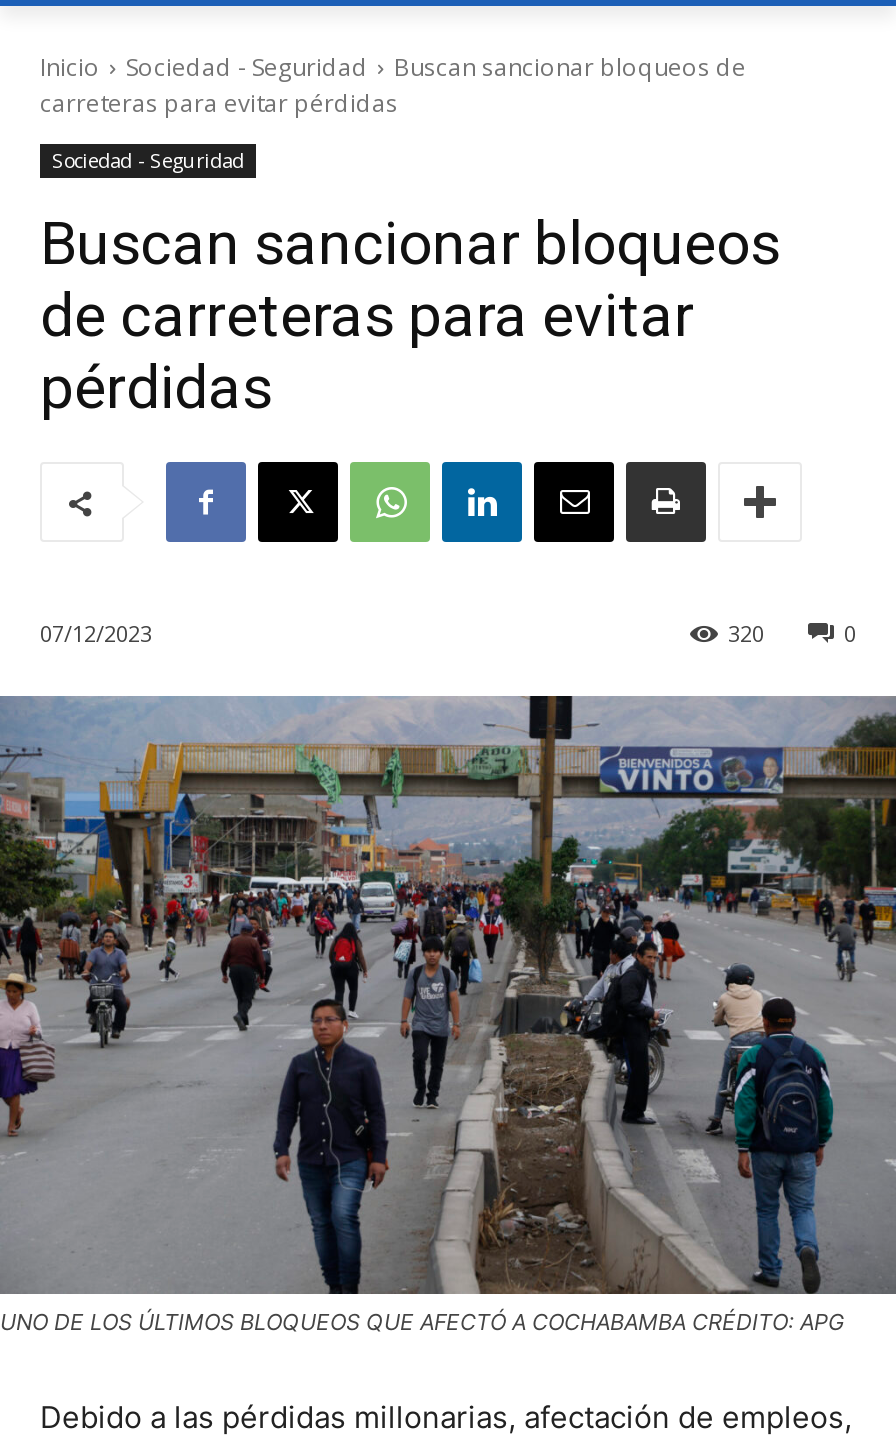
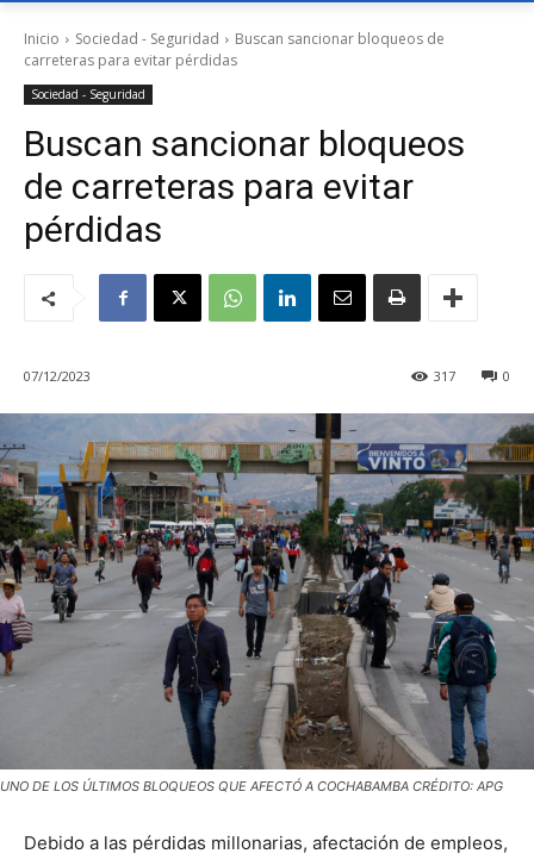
- 320
+ 317
